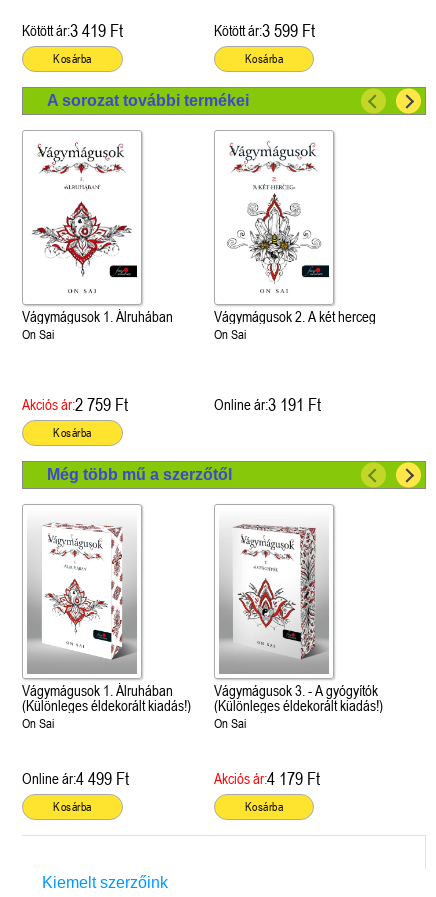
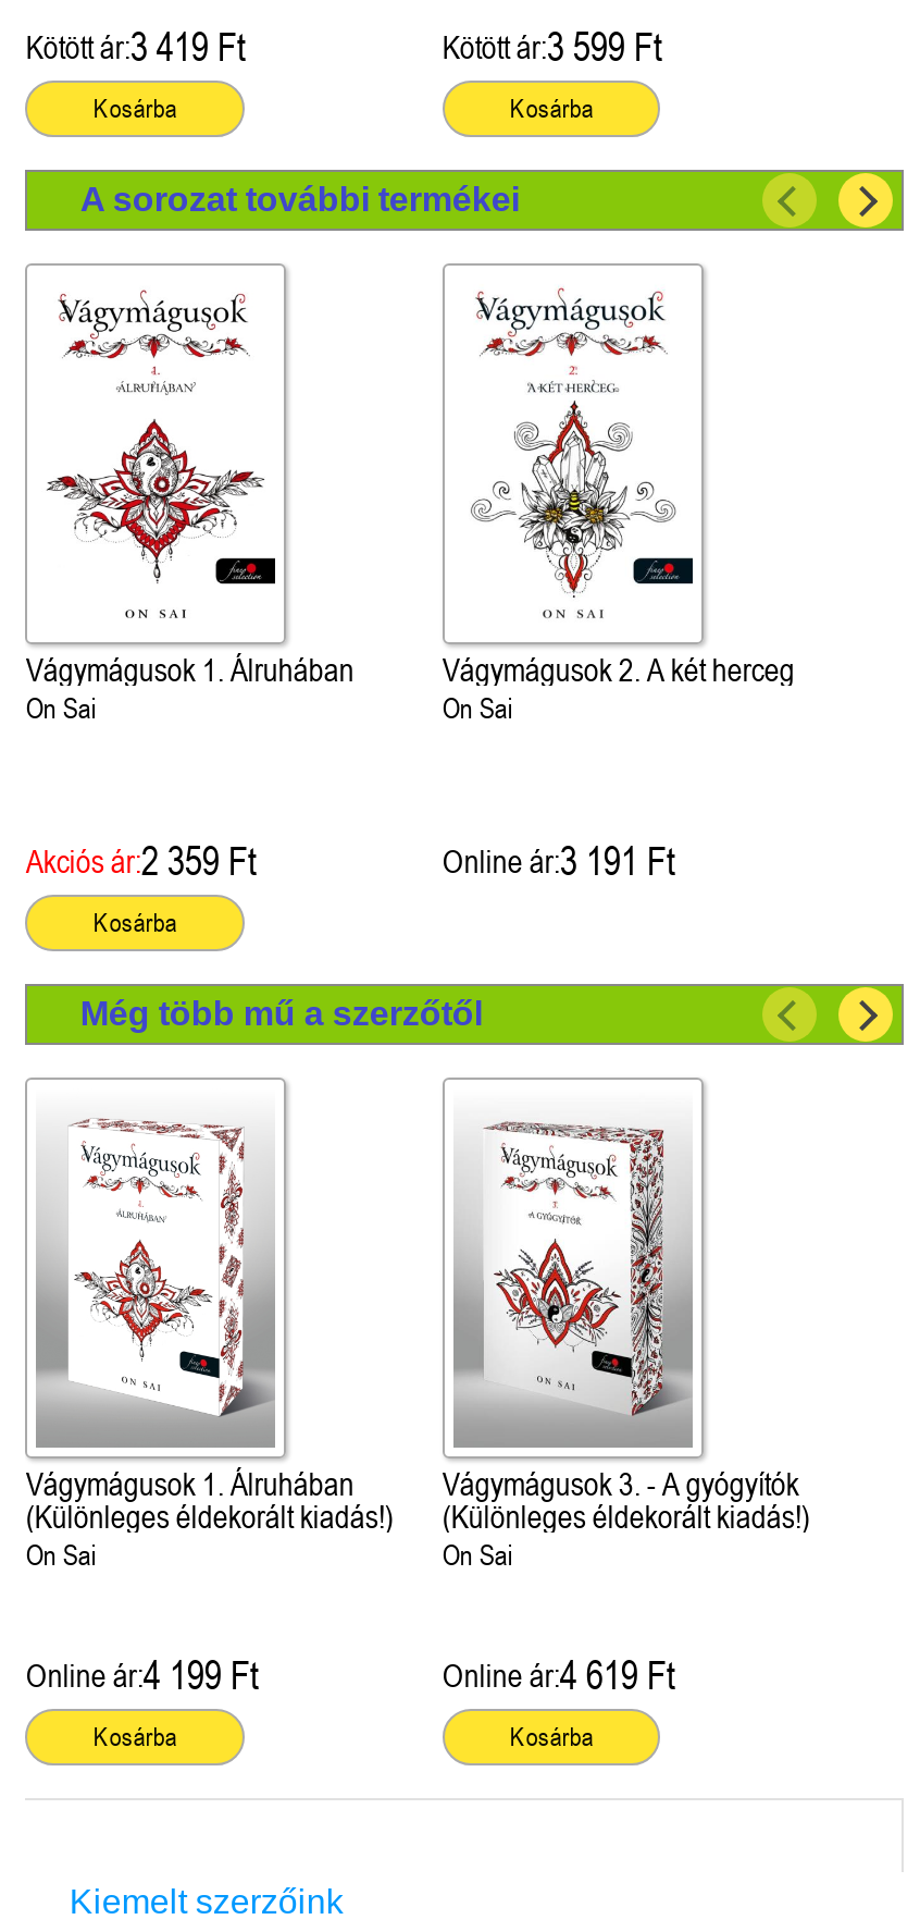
- Akciós ár:2 759 Ft
+ Akciós ár:2 359 Ft

- Online ár:4 499 Ft
+ Online ár:4 199 Ft

- Akciós ár:4 179 Ft
+ Online ár:4 619 Ft
